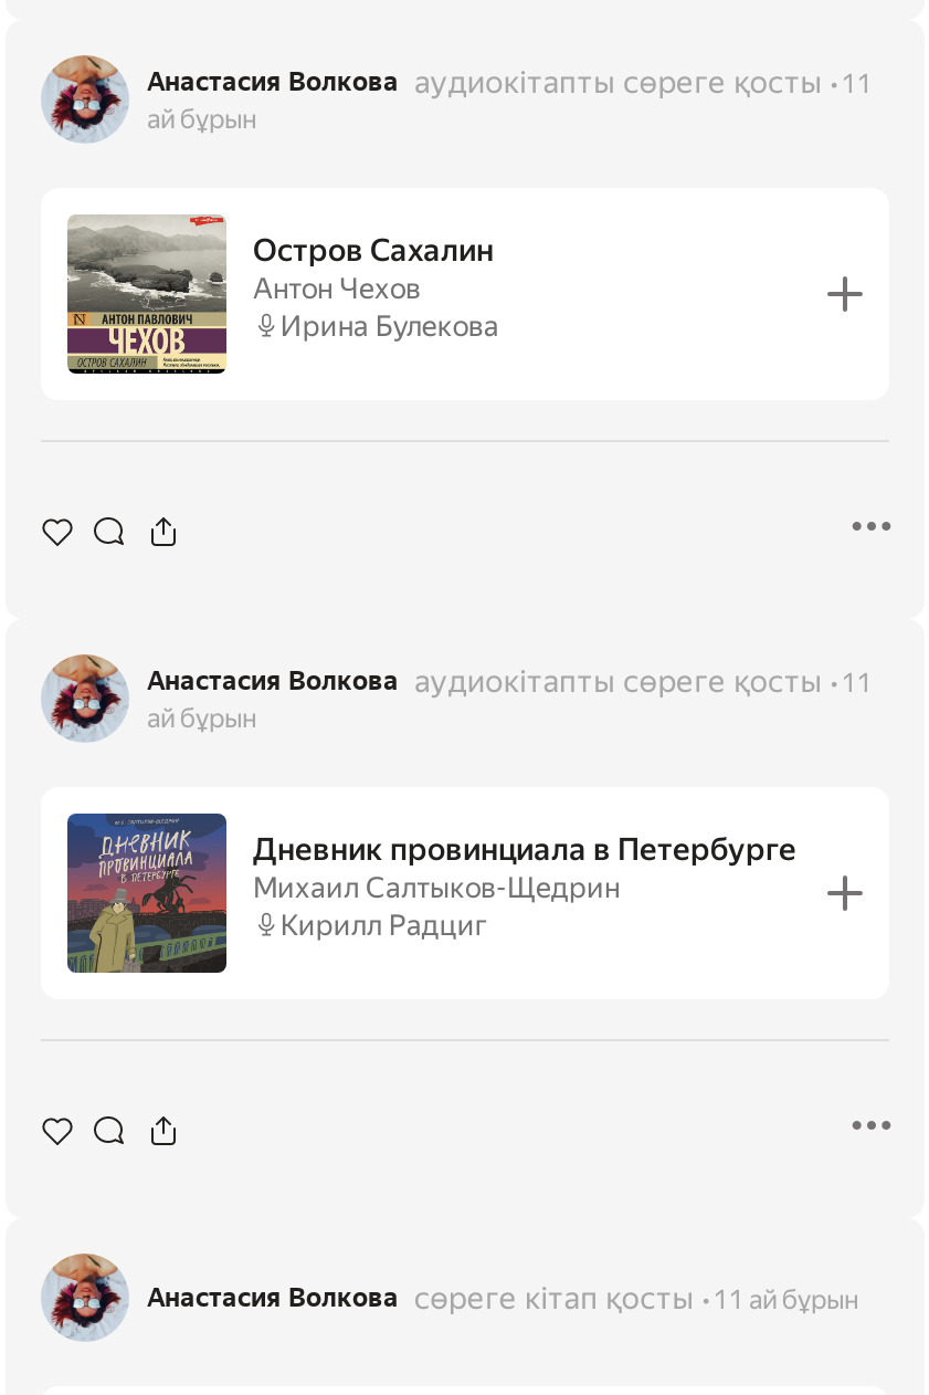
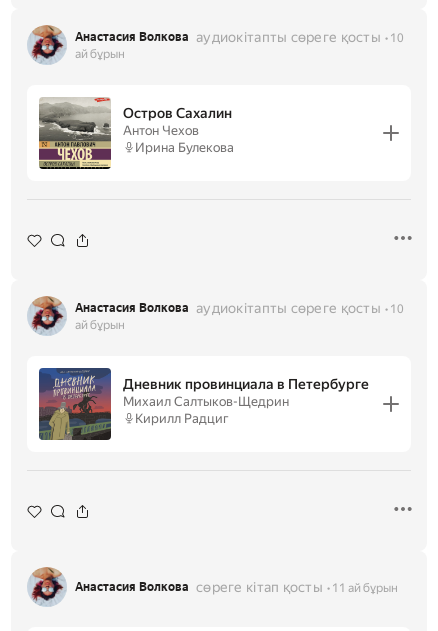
- 11
+ 10

- 11
+ 10
